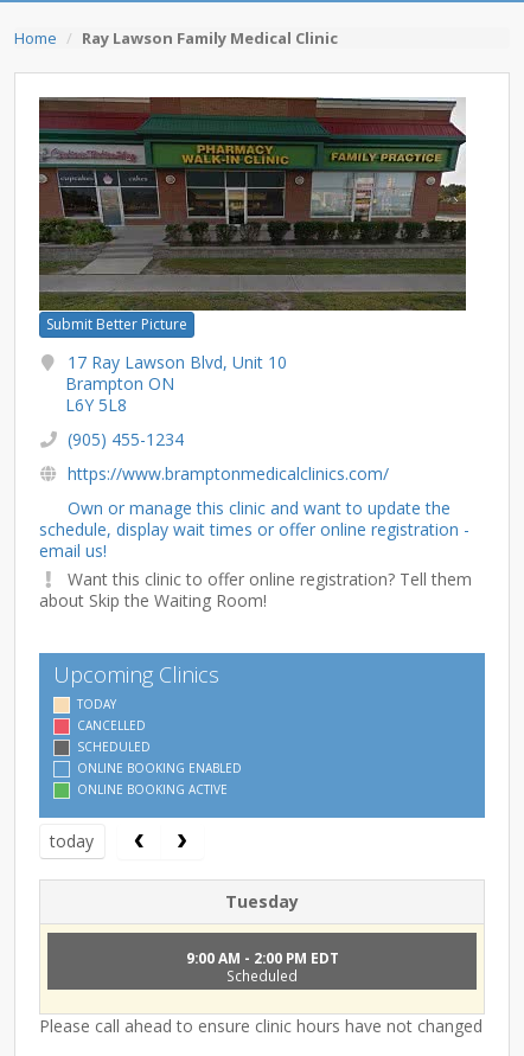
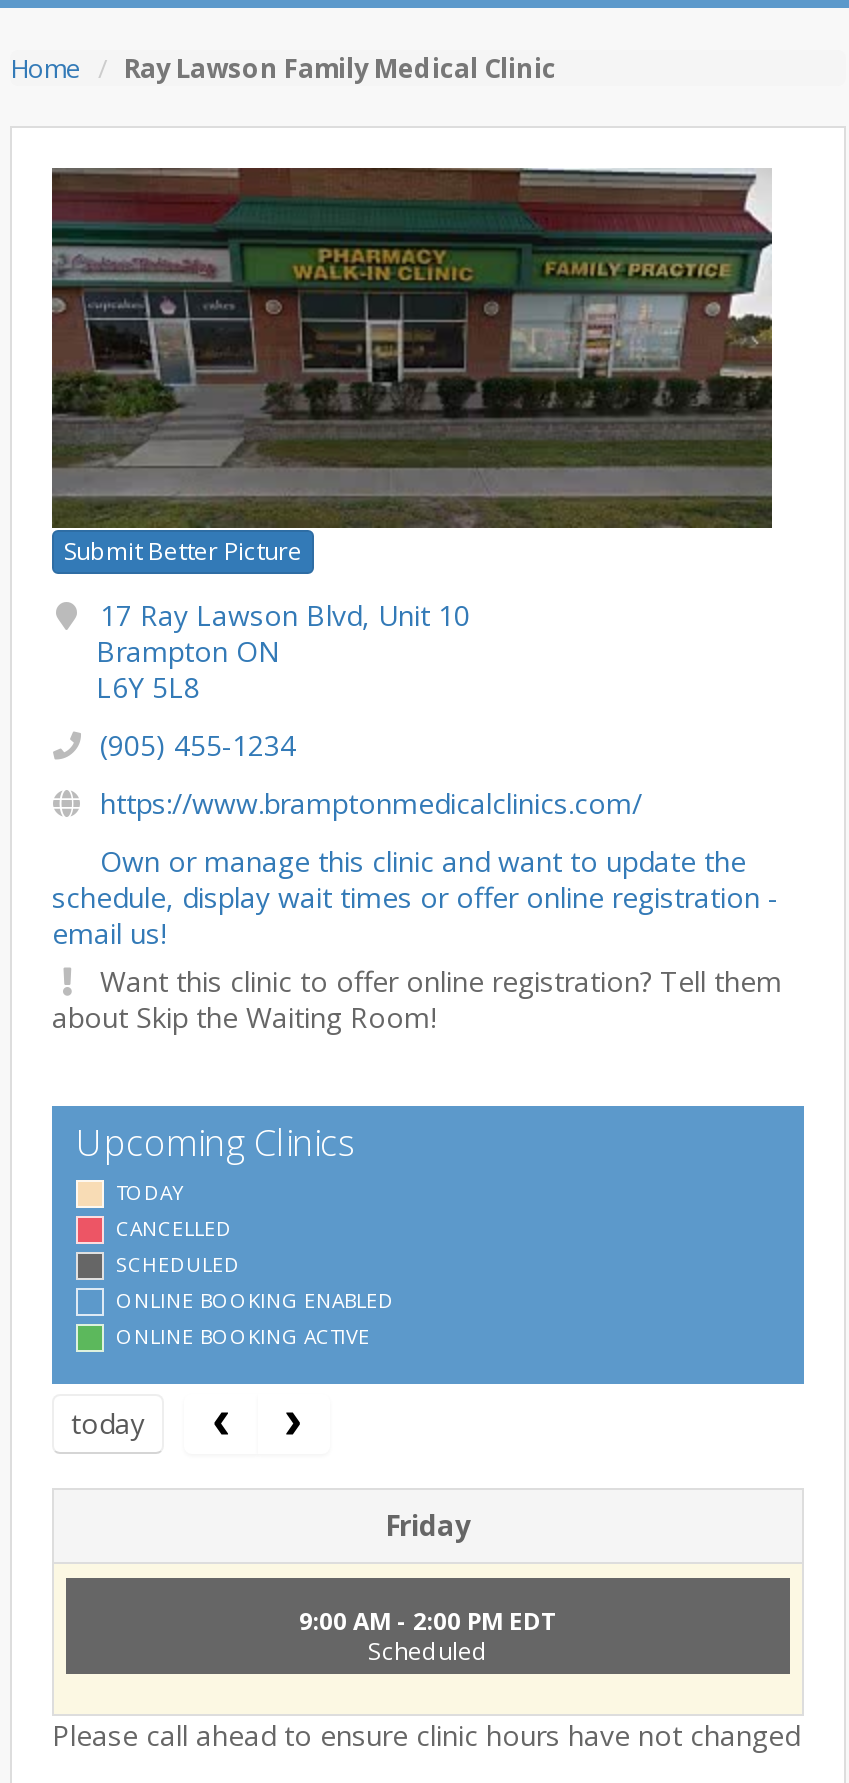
- Tuesday
+ Friday
